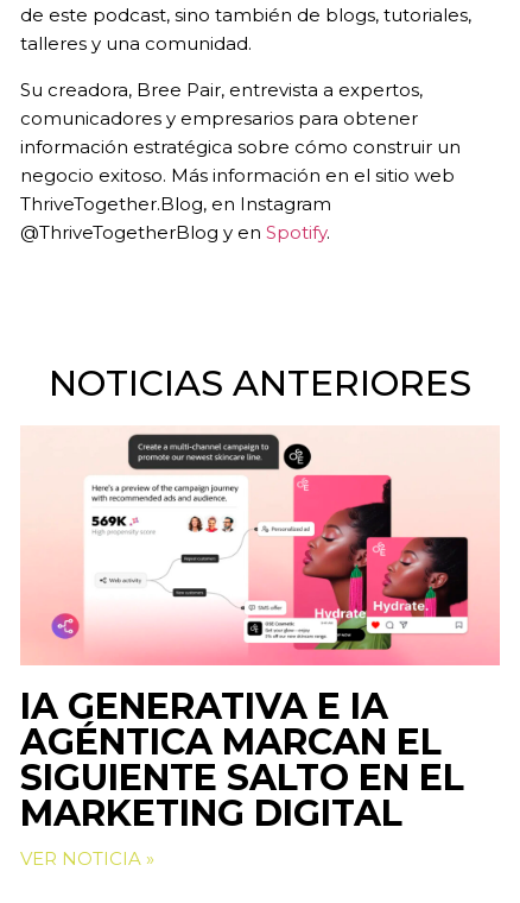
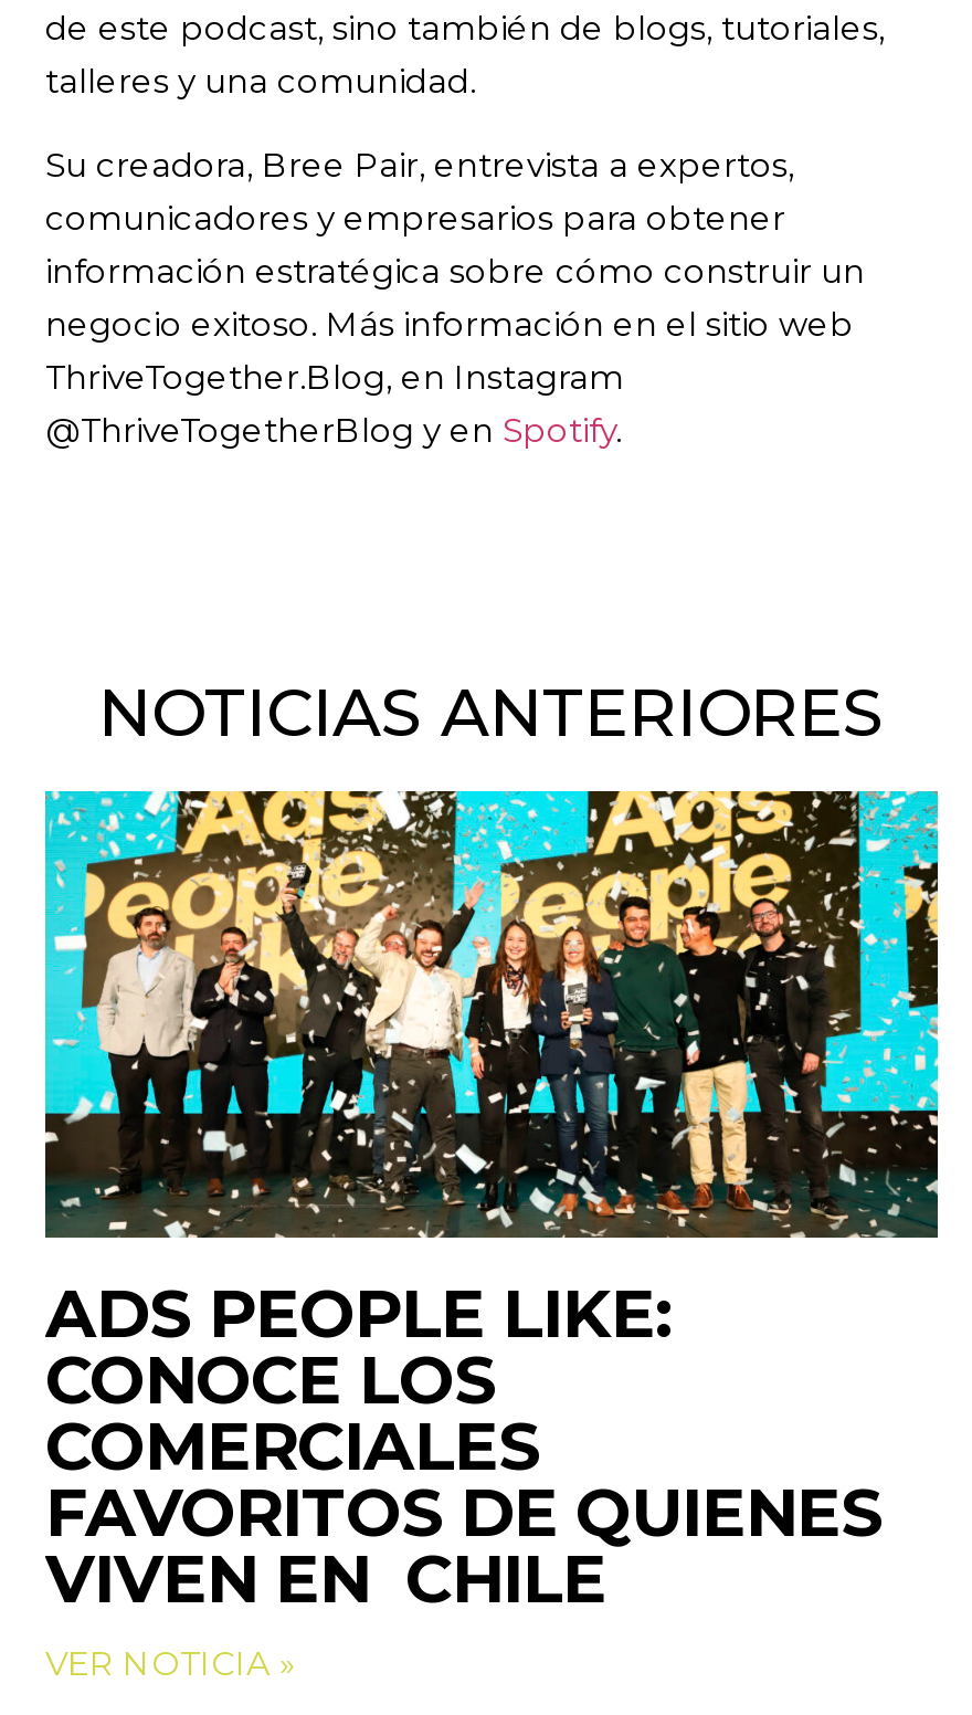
- [image]
- IA GENERATIVA E IA
- AGÉNTICA MARCAN EL
- SIGUIENTE SALTO EN EL
- MARKETING DIGITAL
+ [image]
+ ADS PEOPLE LIKE:
+ CONOCE LOS
+ COMERCIALES
+ FAVORITOS DE QUIENES
+ VIVEN EN CHILE
